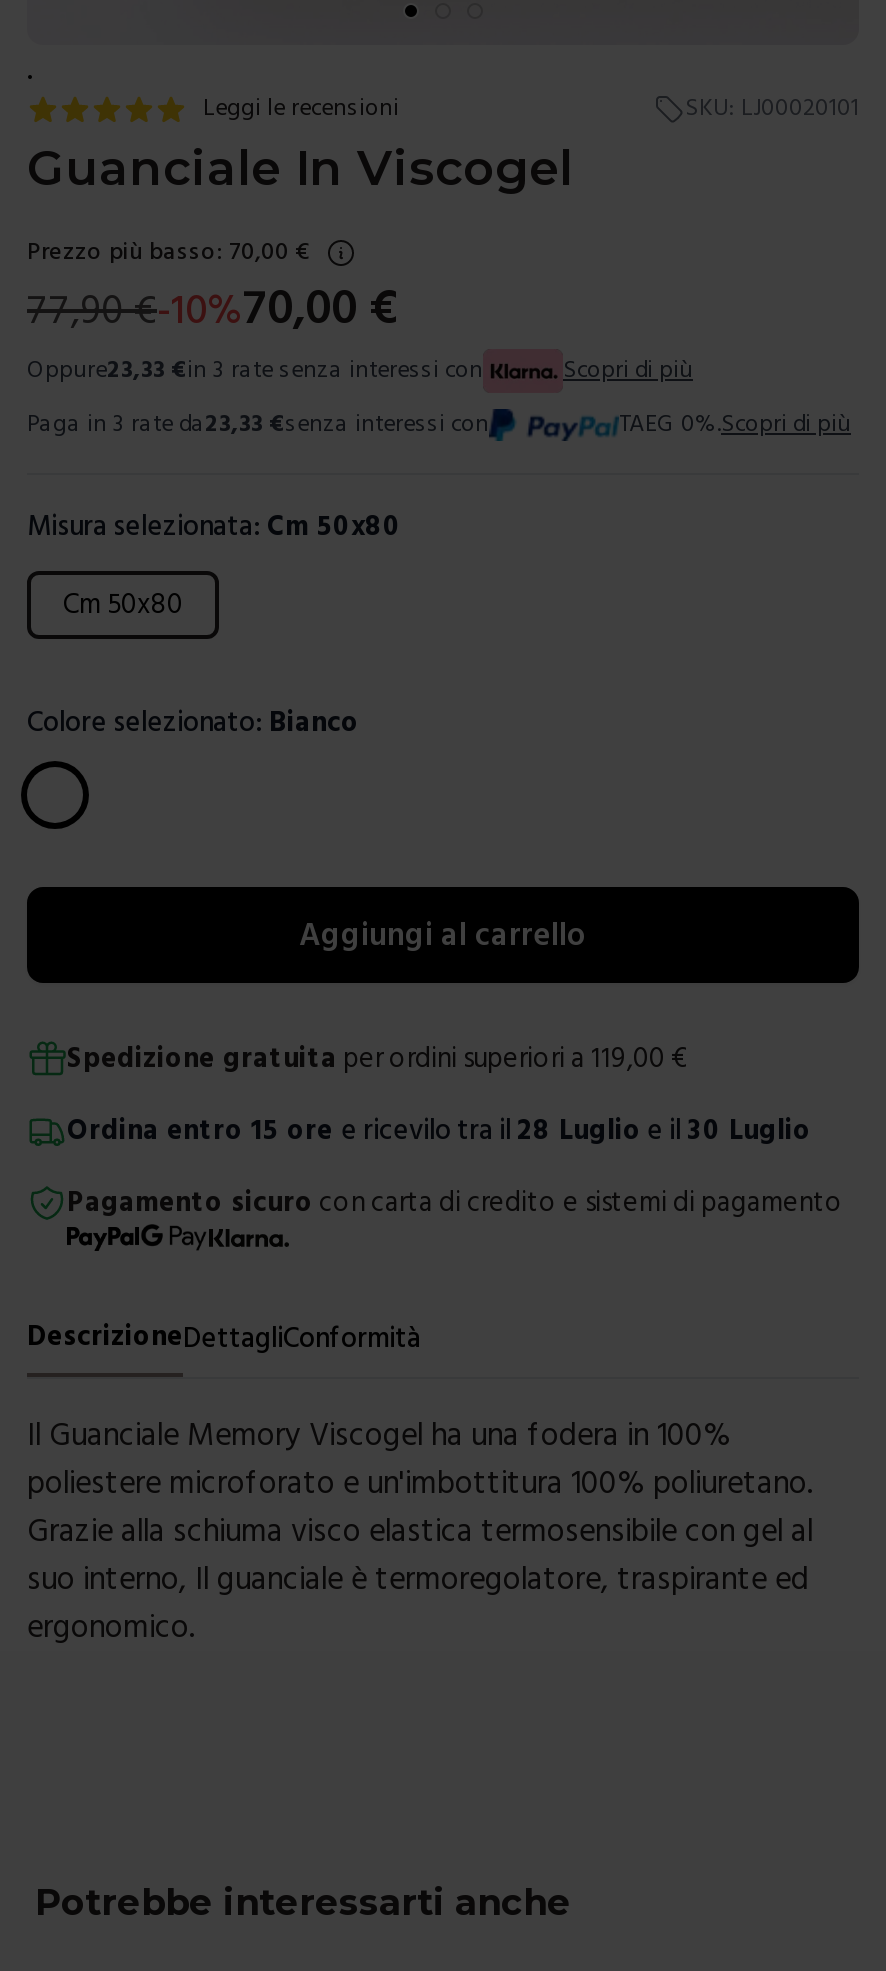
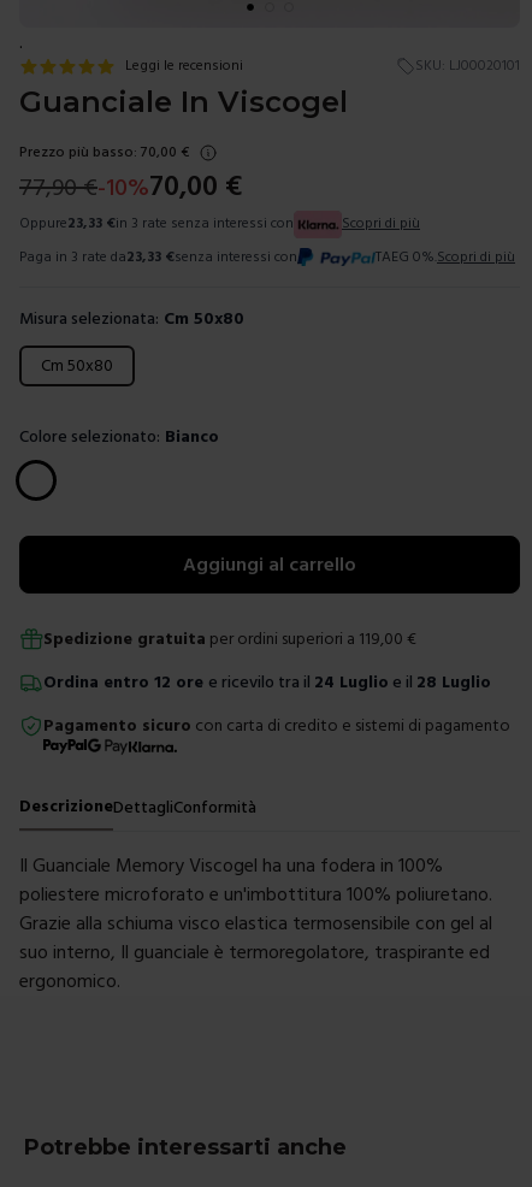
- Ordina entro 15 ore e ricevilo tra il 28 Luglio e il 30 Luglio
+ Ordina entro 12 ore e ricevilo tra il 24 Luglio e il 28 Luglio
